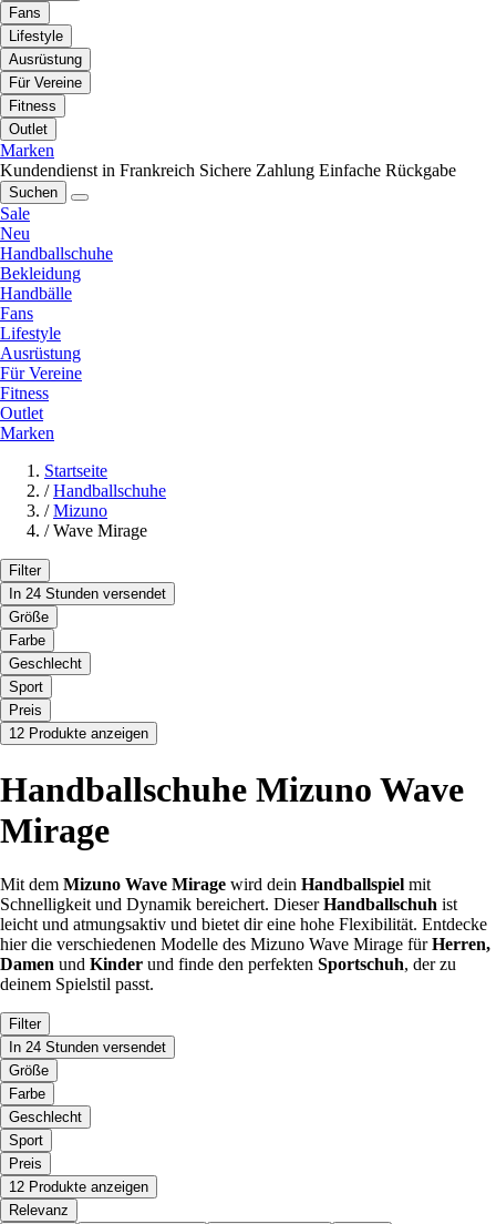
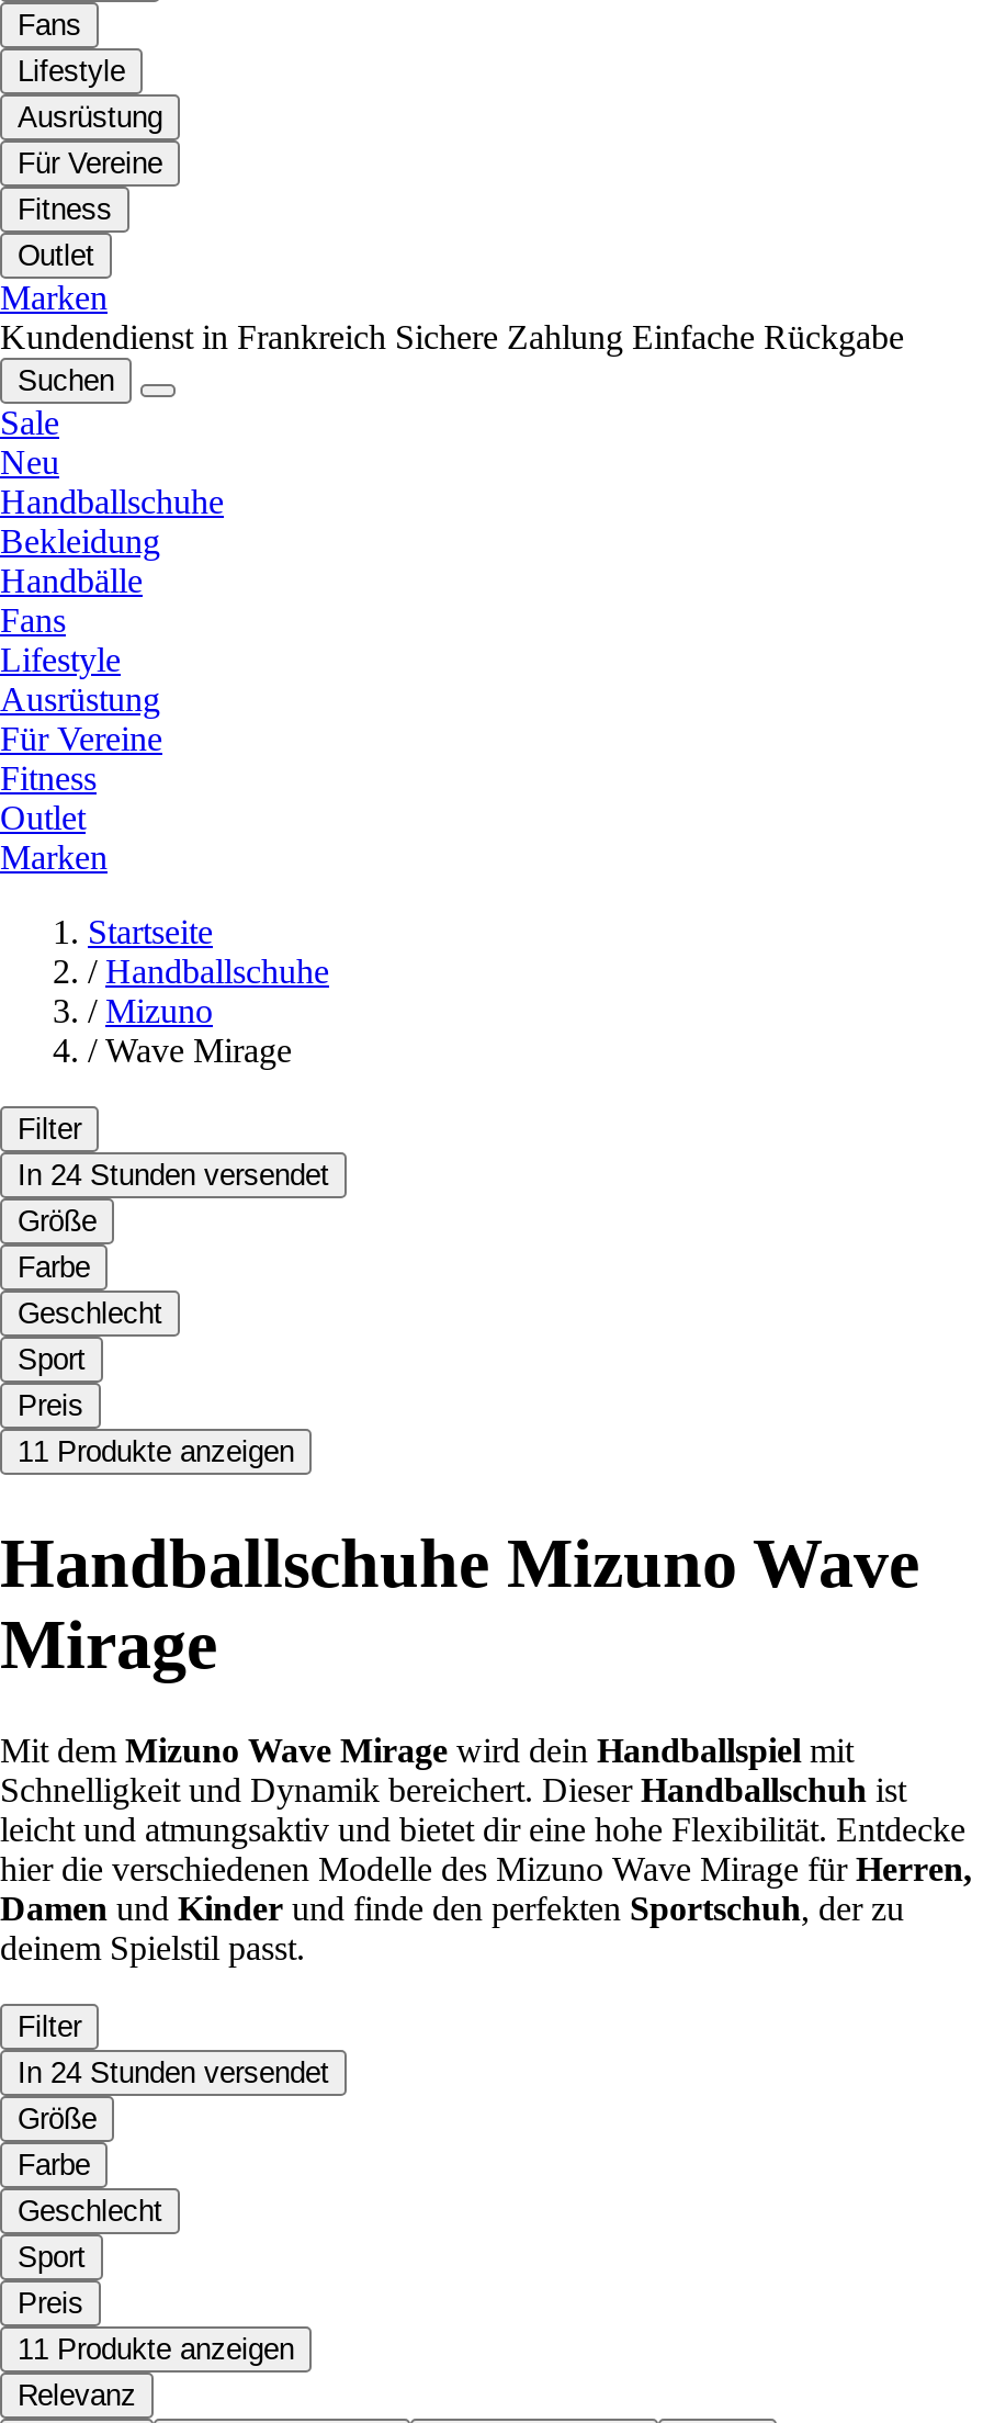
- 12 Produkte anzeigen
+ 11 Produkte anzeigen

- 12 Produkte anzeigen
+ 11 Produkte anzeigen
